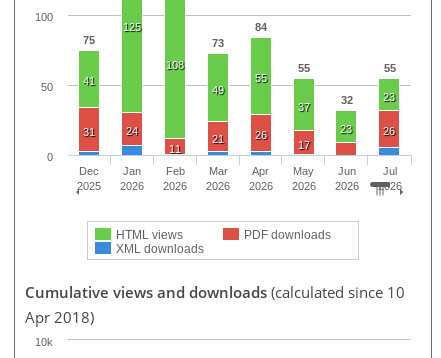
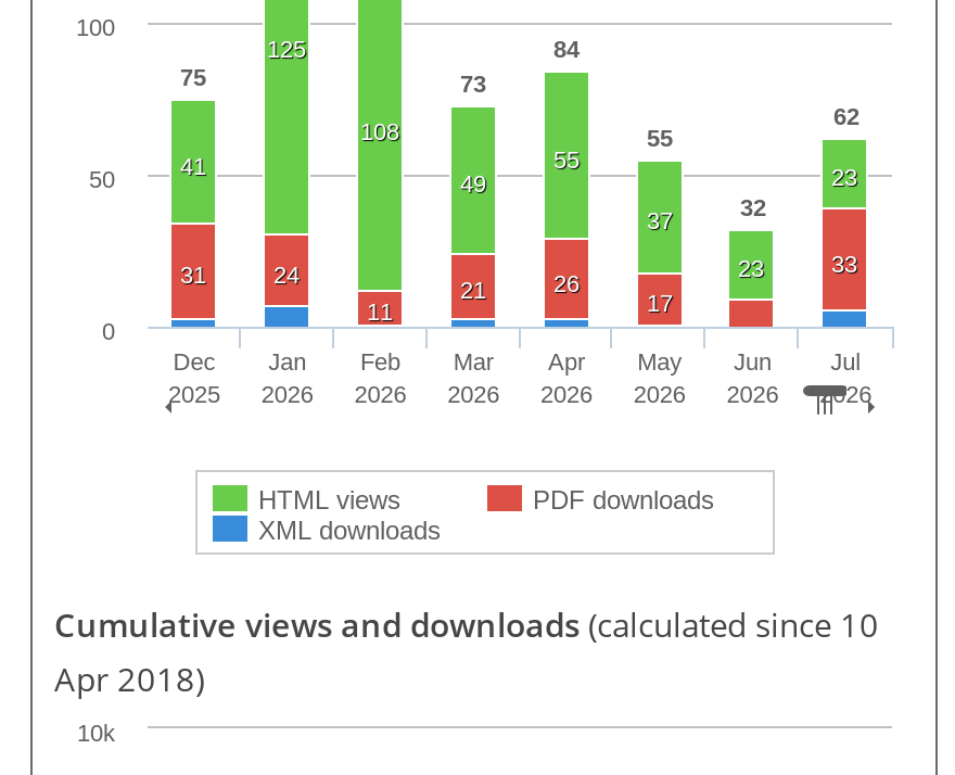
- 55
+ 62

- 26
+ 33
